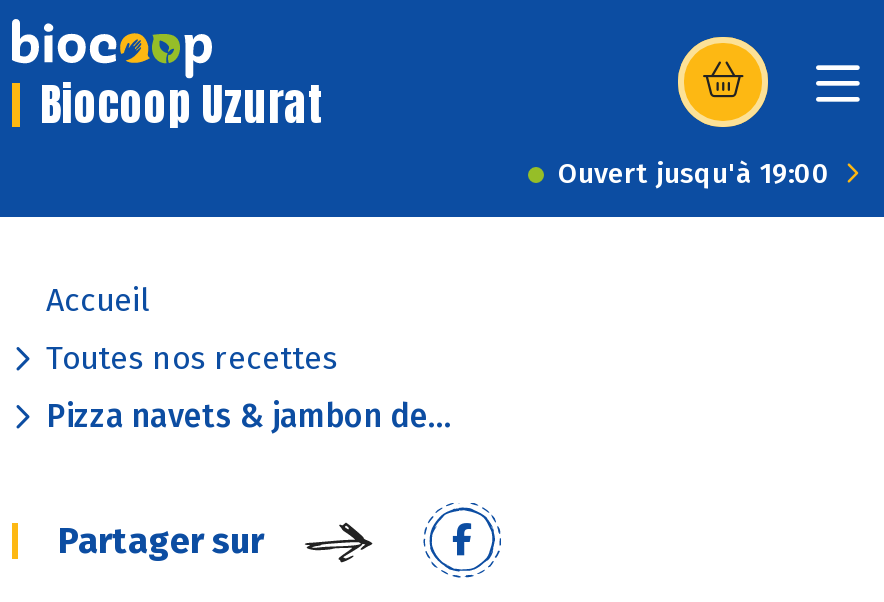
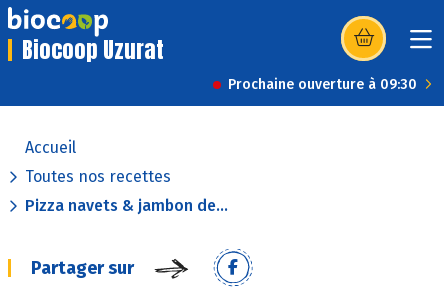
- Ouvert jusqu'à 19:00
+ Prochaine ouverture à 09:30
